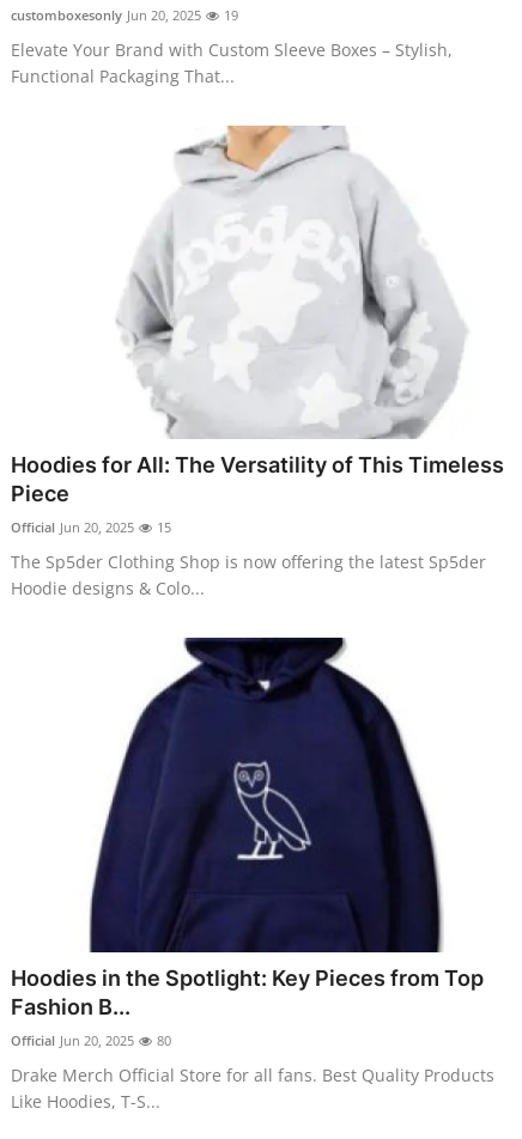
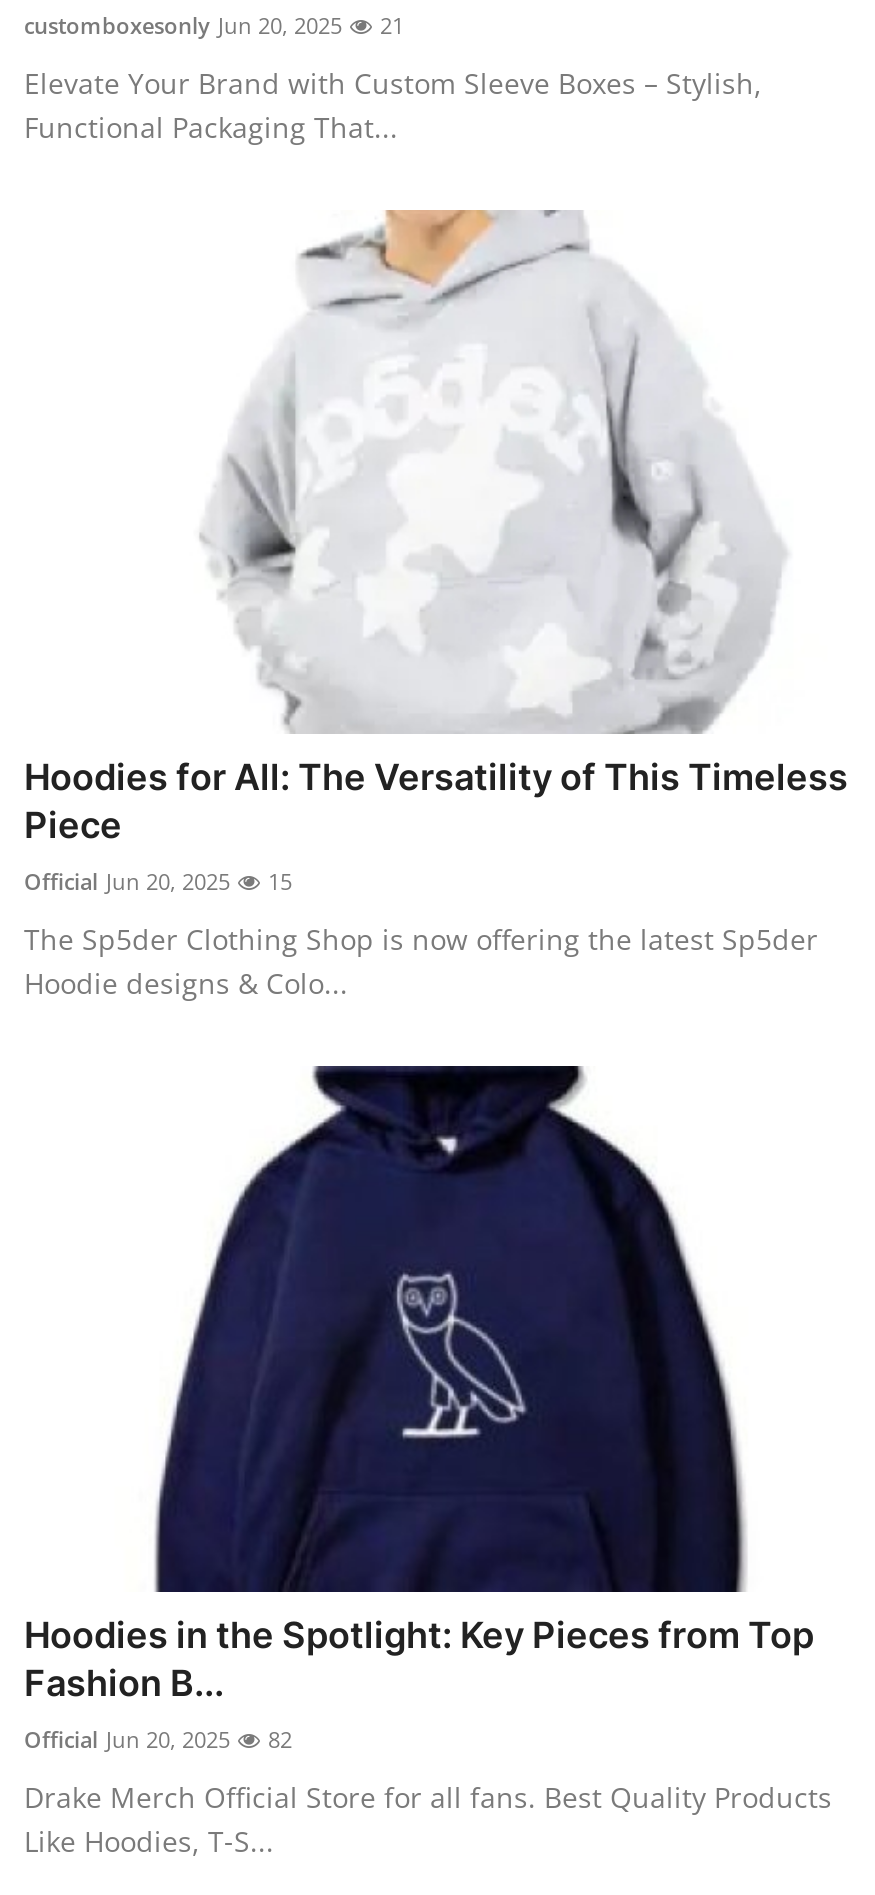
- customboxesonly Jun 20, 2025 19
+ customboxesonly Jun 20, 2025 21

- Official Jun 20, 2025 80
+ Official Jun 20, 2025 82
